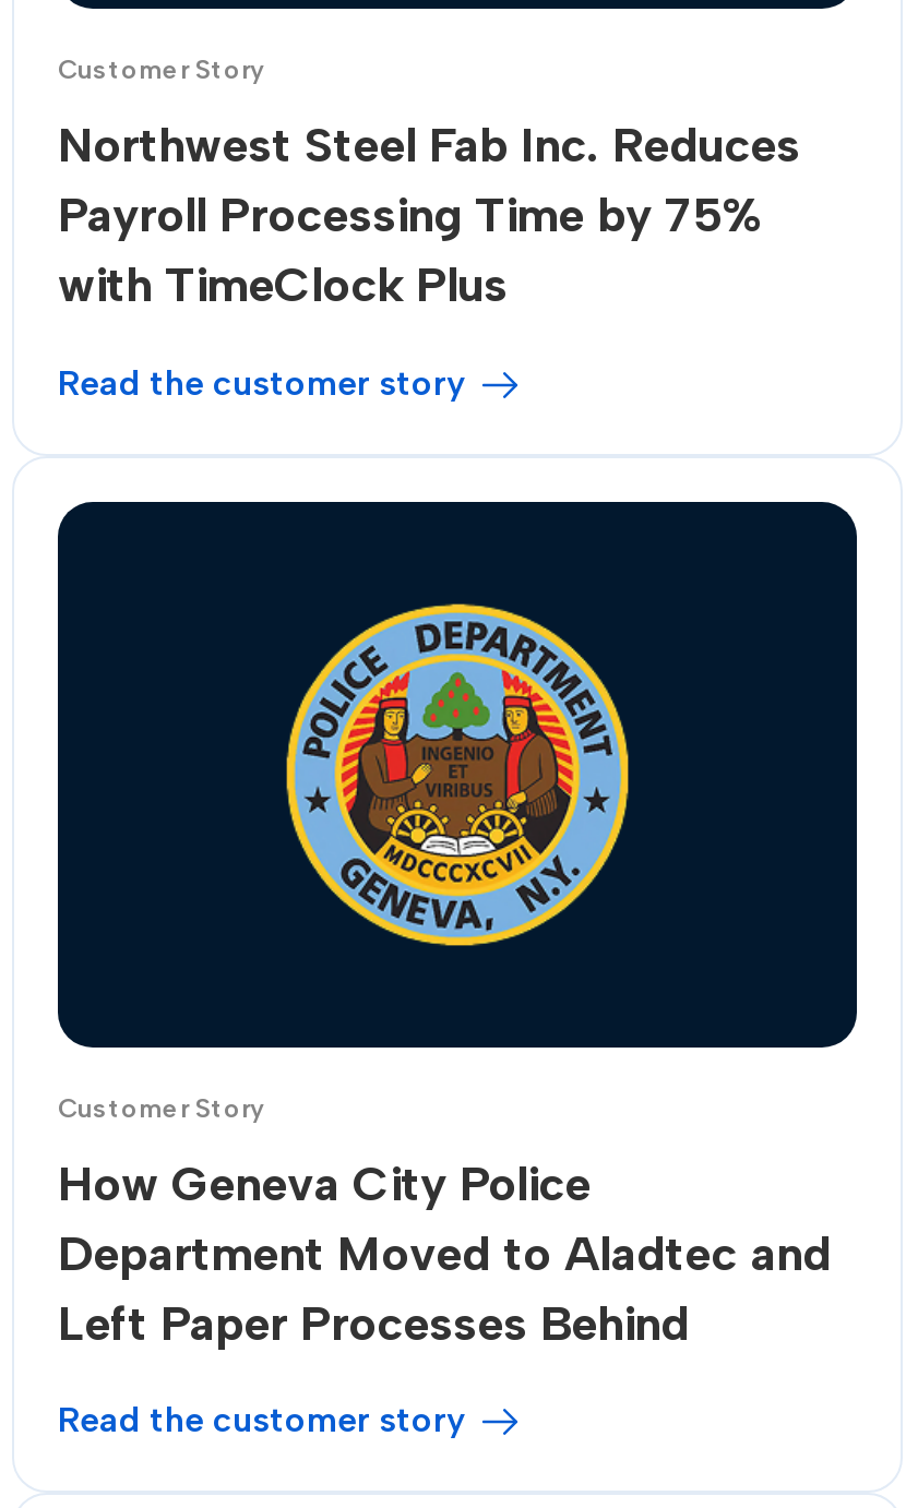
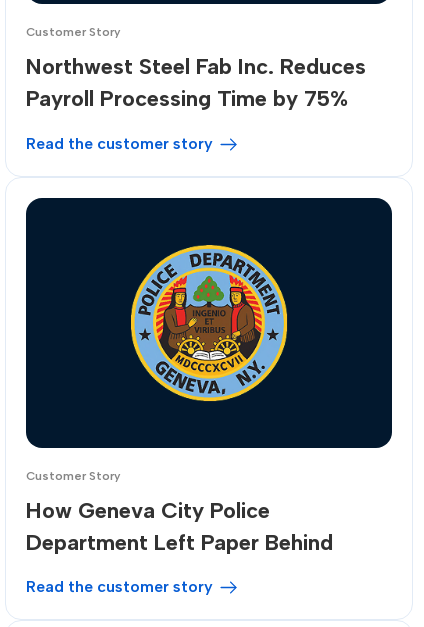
- with TimeClock Plus

- Department Moved to Aladtec and
- Left Paper Processes Behind
+ Department Left Paper Behind
